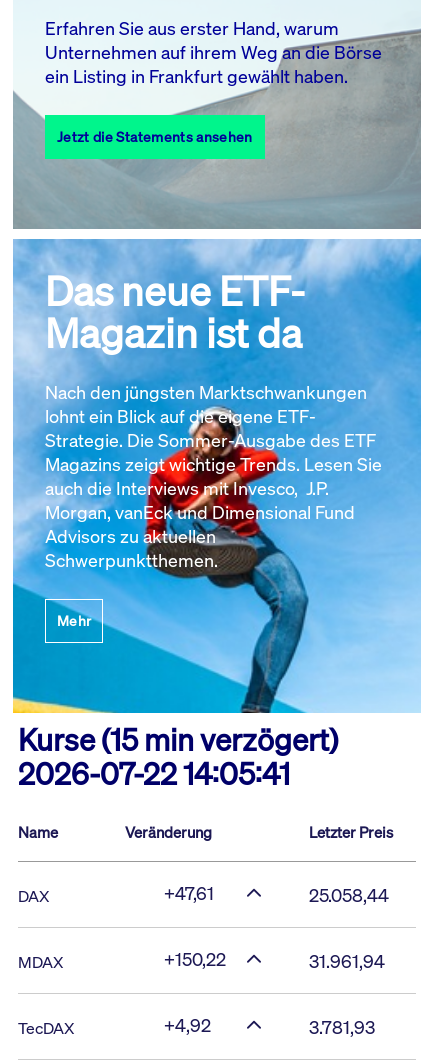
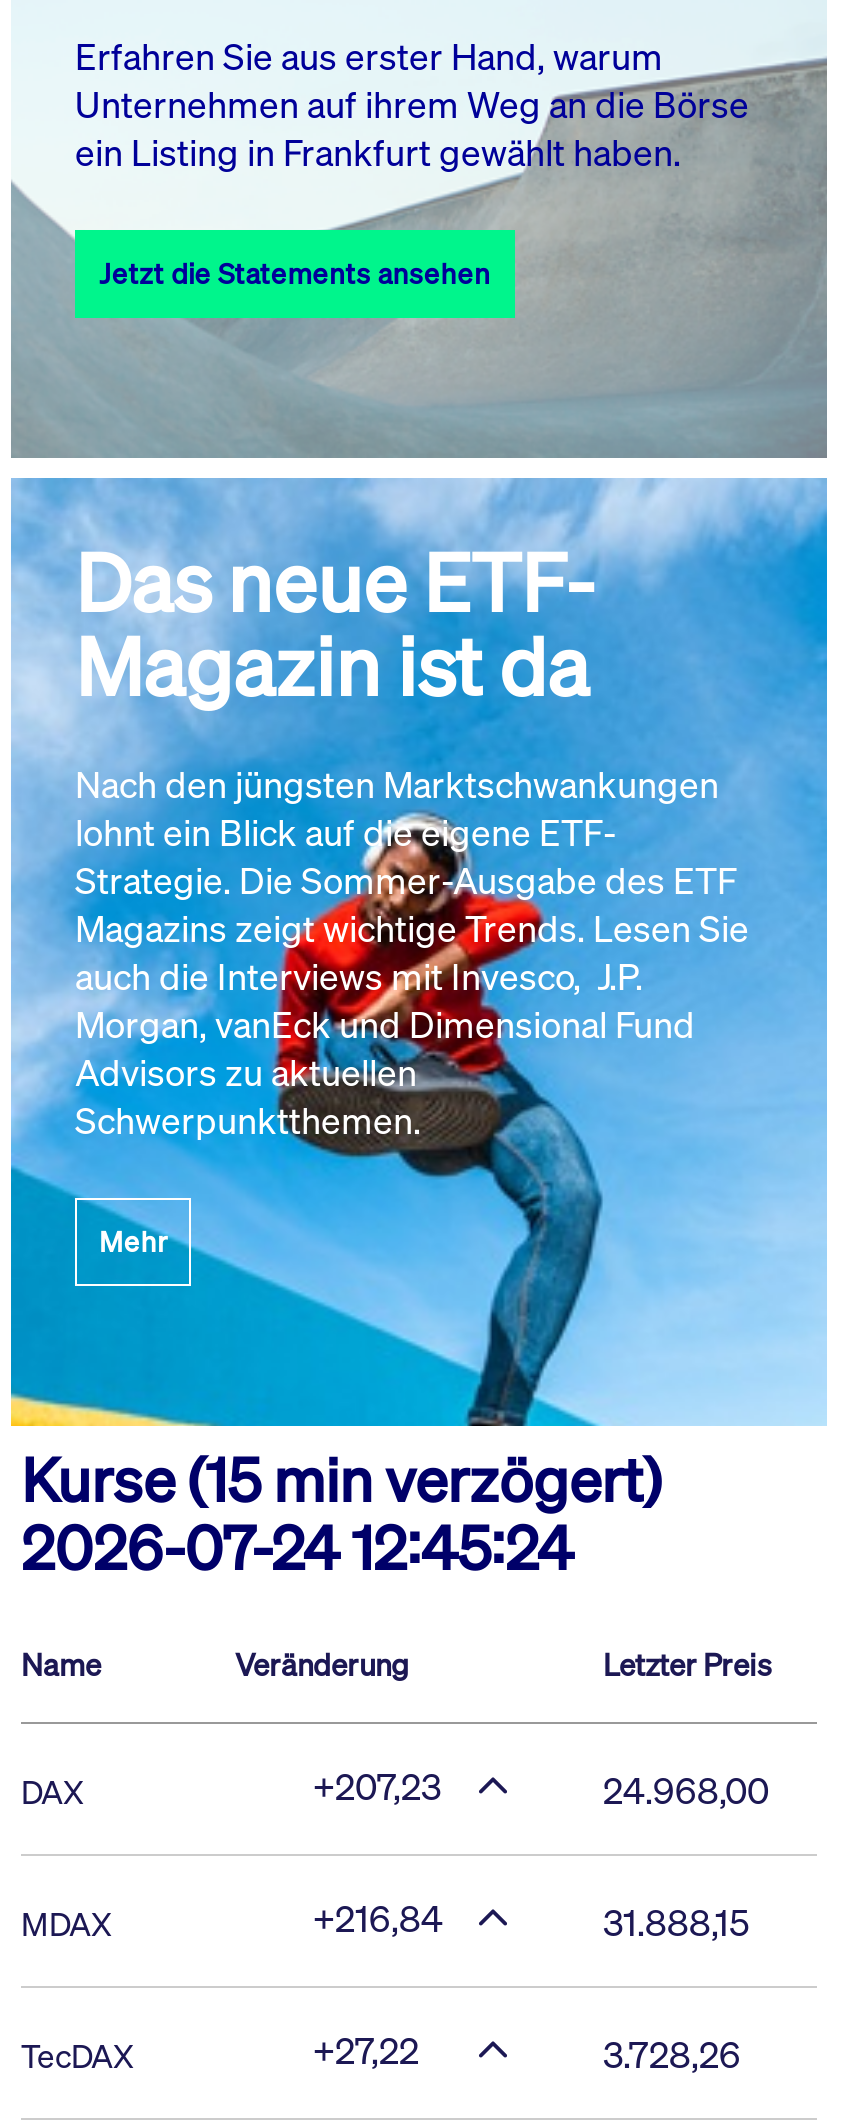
- 2026-07-22 14:05:41
+ 2026-07-24 12:45:24

- +47,61
+ +207,23

- 25.058,44
+ 24.968,00

- +150,22
+ +216,84

- 31.961,94
+ 31.888,15

- +4,92
+ +27,22

- 3.781,93
+ 3.728,26
